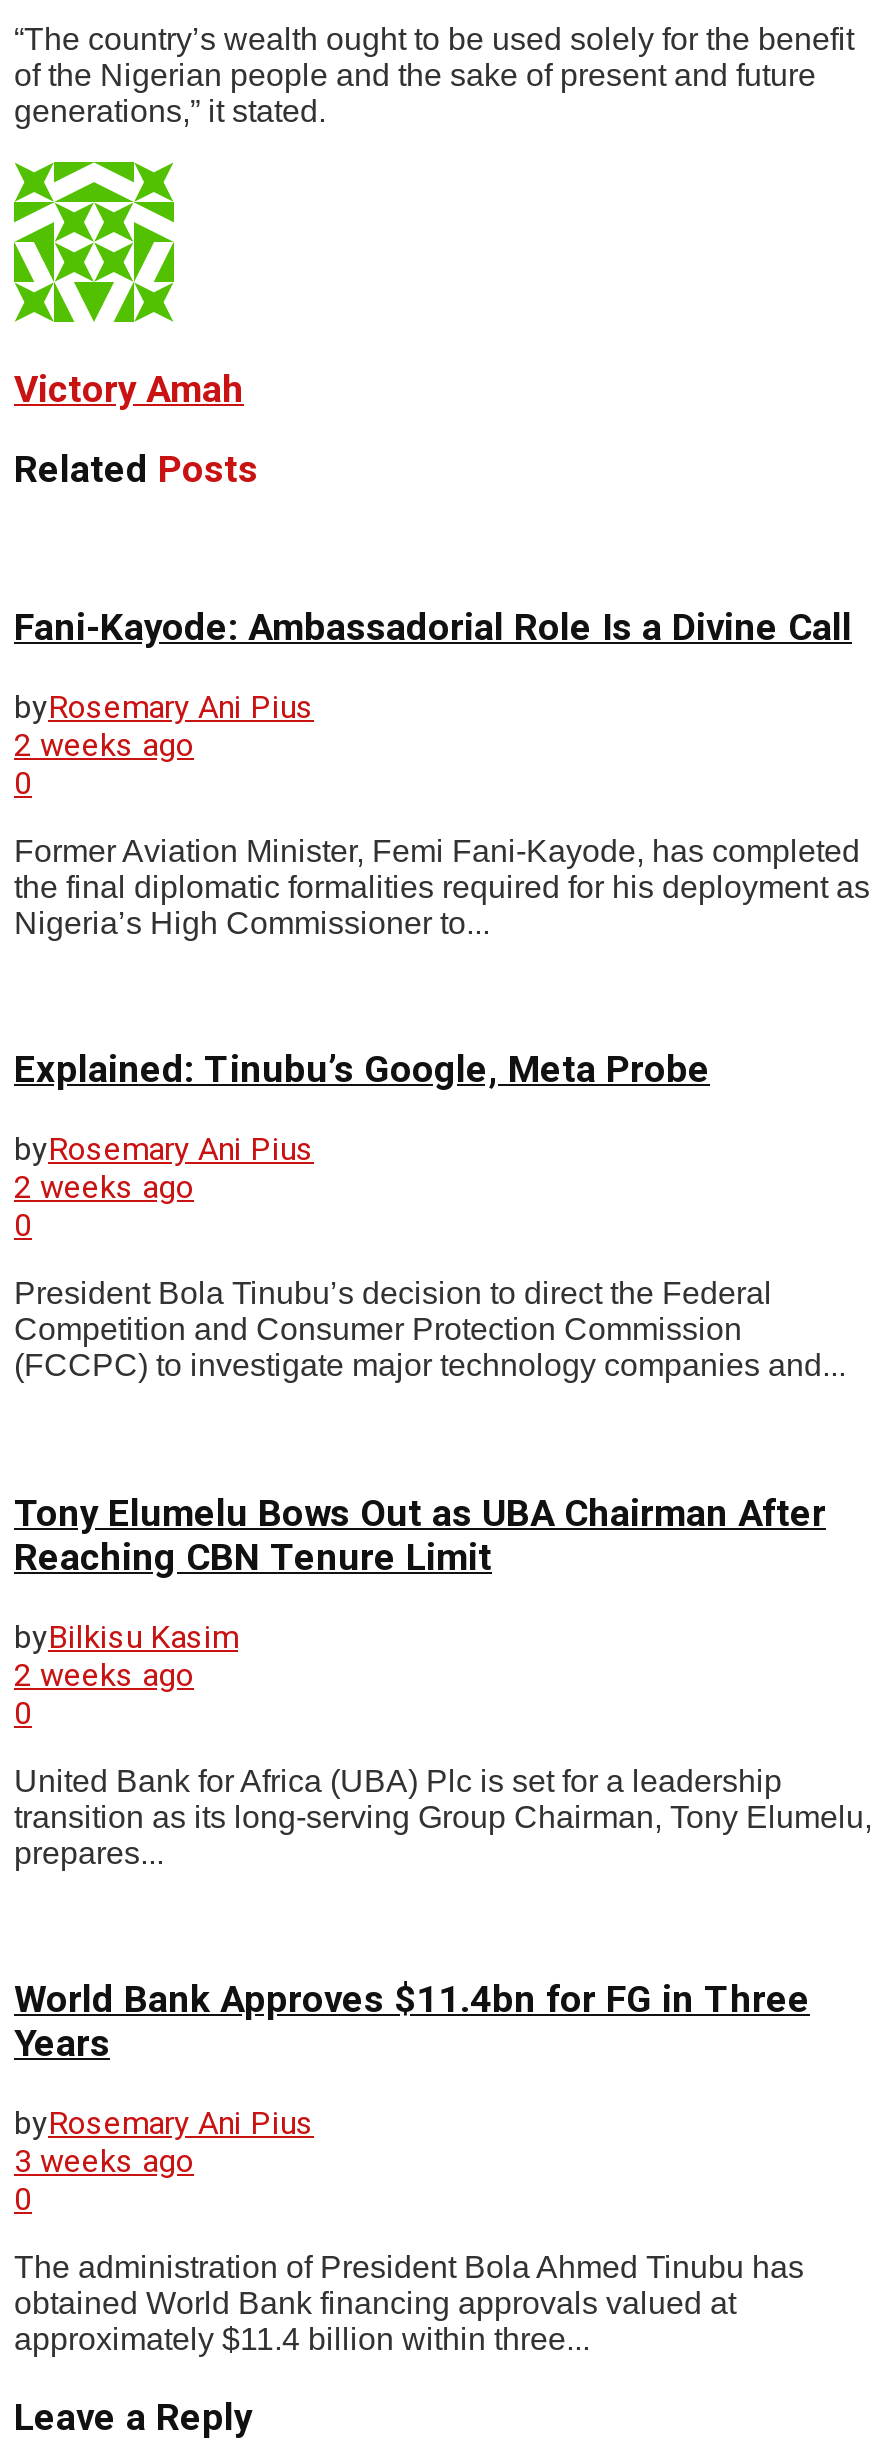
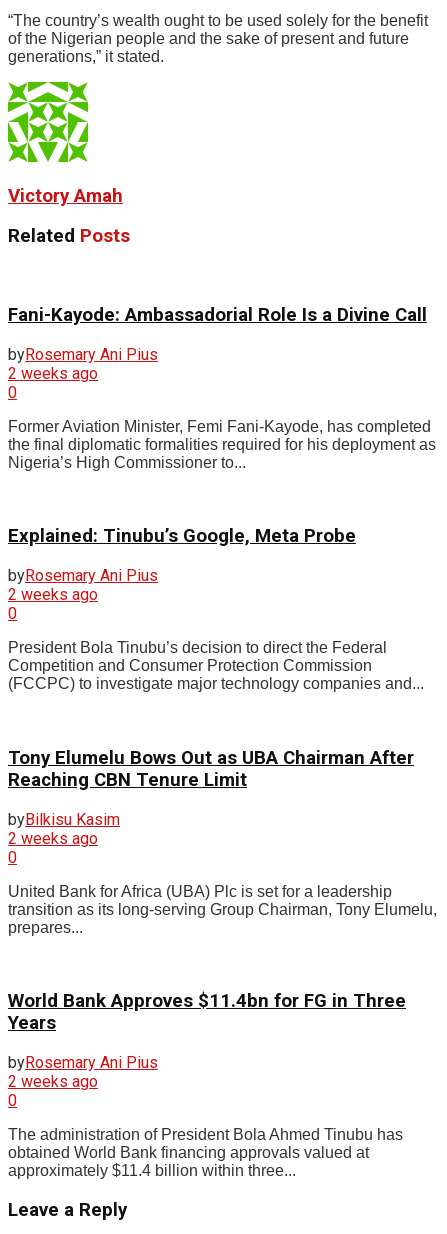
- 3 weeks ago
+ 2 weeks ago
